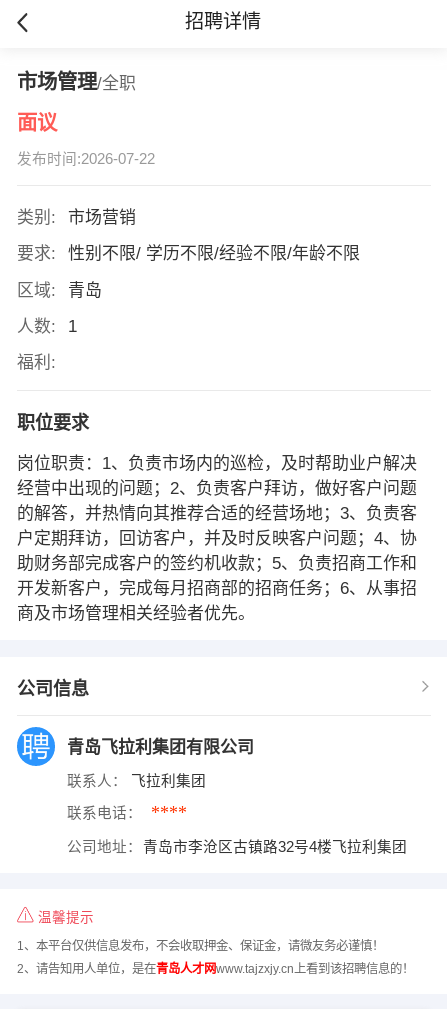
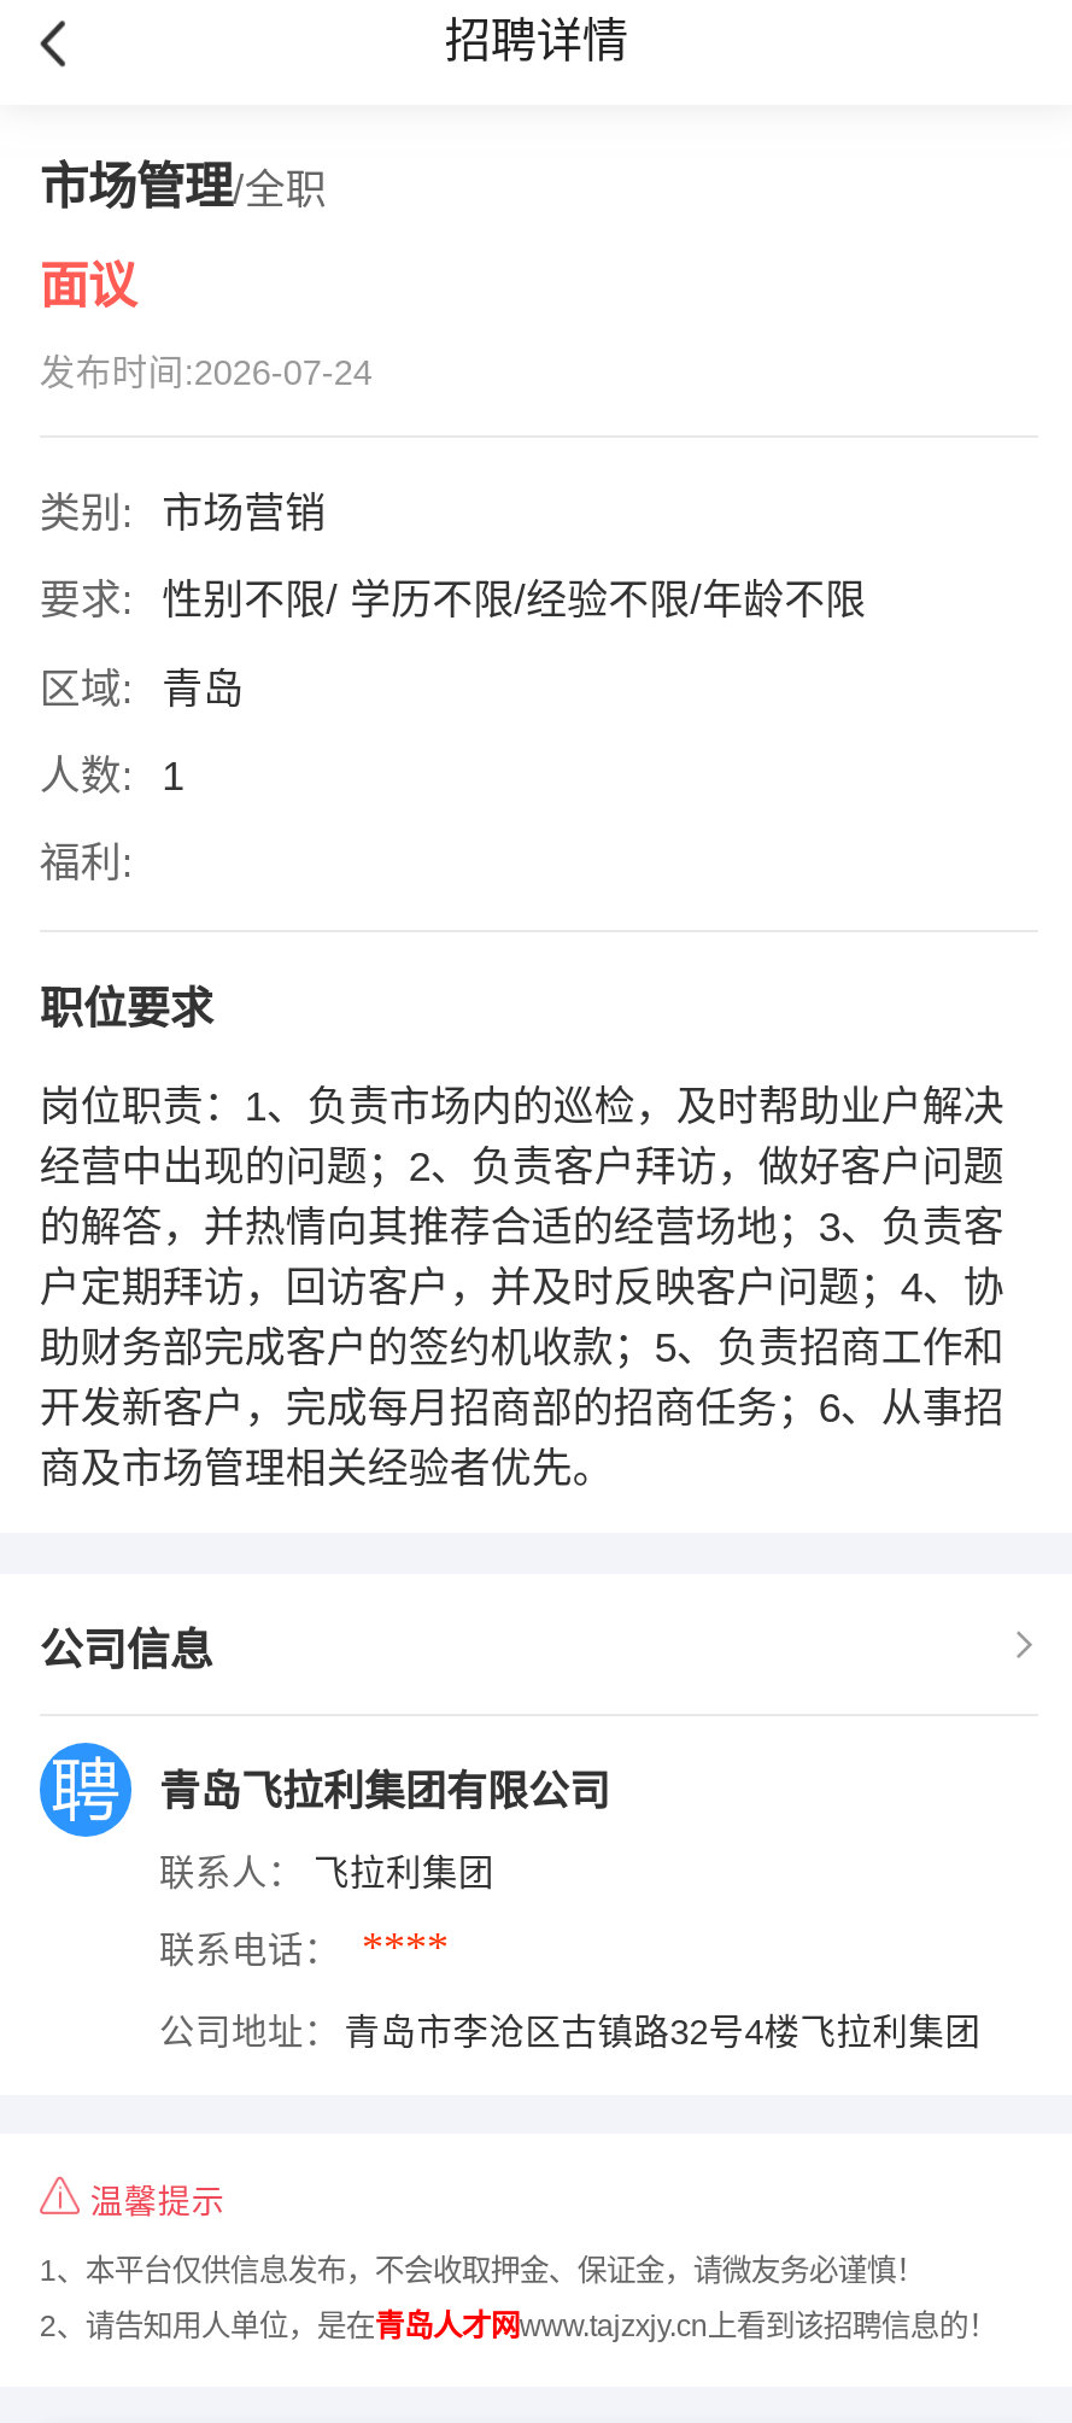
- 发布时间:2026-07-22
+ 发布时间:2026-07-24
